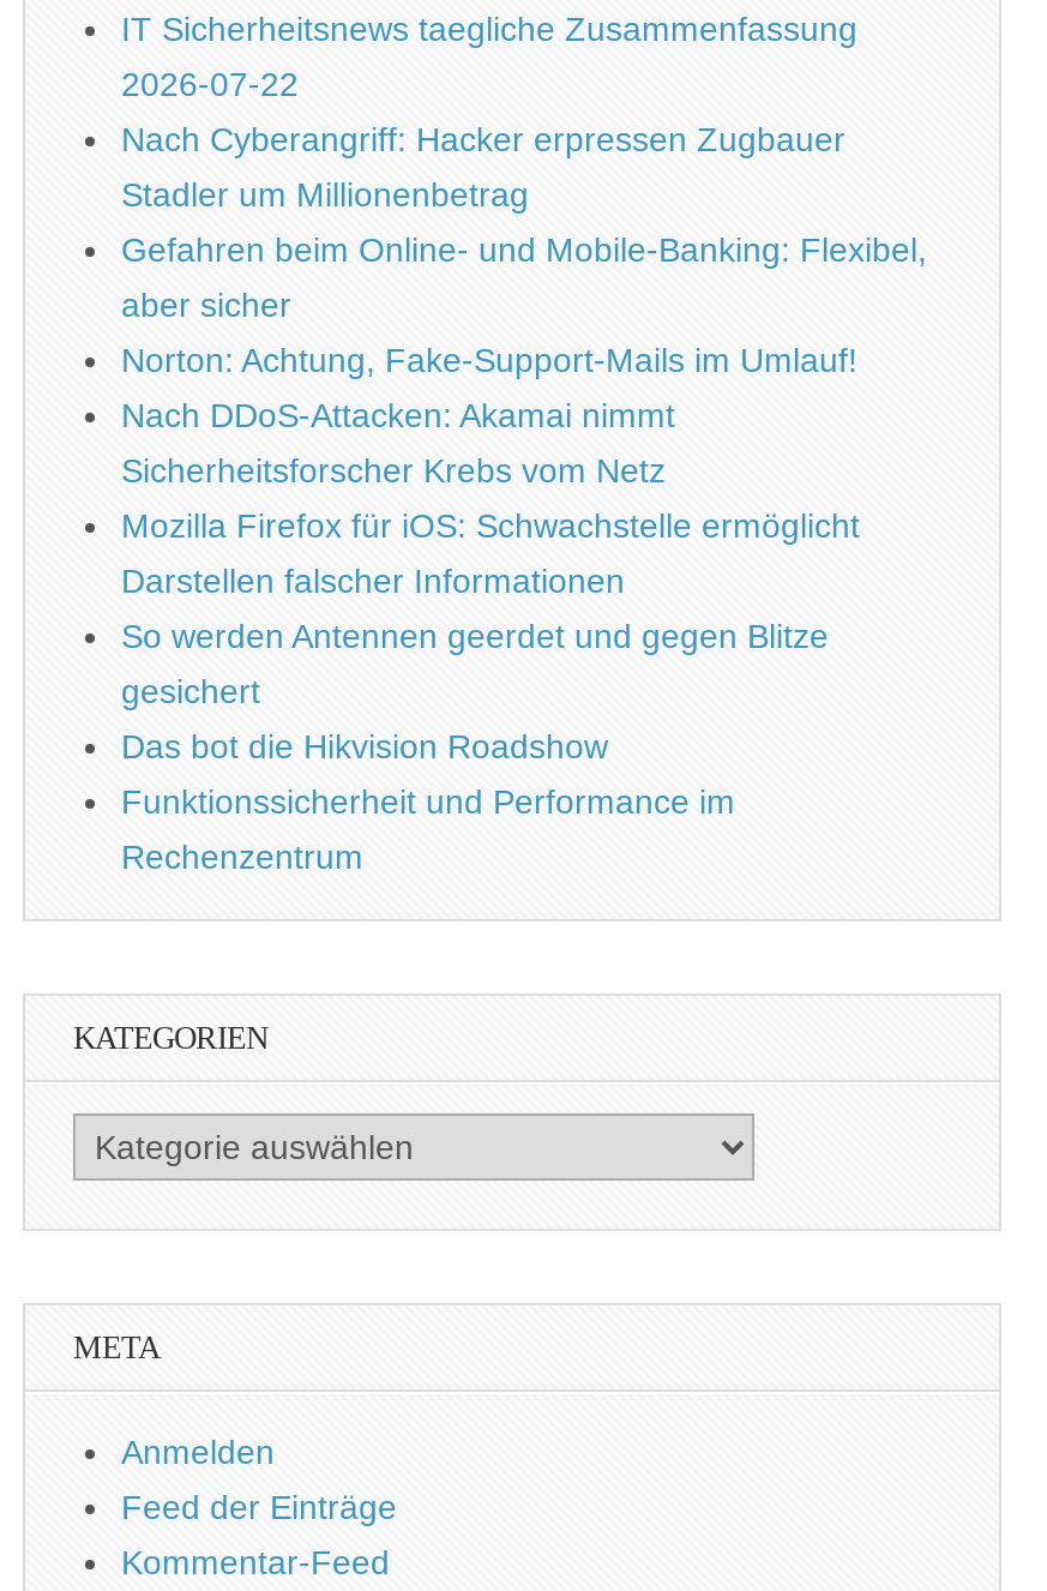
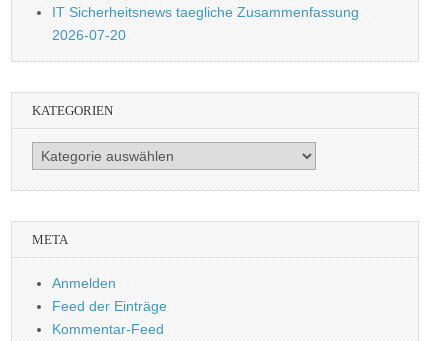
- 2026-07-22
- Nach Cyberangriff: Hacker erpressen Zugbauer
- Stadler um Millionenbetrag
- Gefahren beim Online- und Mobile-Banking: Flexibel,
- aber sicher
- Norton: Achtung, Fake-Support-Mails im Umlauf!
- Nach DDoS-Attacken: Akamai nimmt
- Sicherheitsforscher Krebs vom Netz
- Mozilla Firefox für iOS: Schwachstelle ermöglicht
- Darstellen falscher Informationen
- So werden Antennen geerdet und gegen Blitze
- gesichert
- Das bot die Hikvision Roadshow
- Funktionssicherheit und Performance im
- Rechenzentrum
+ 2026-07-20
